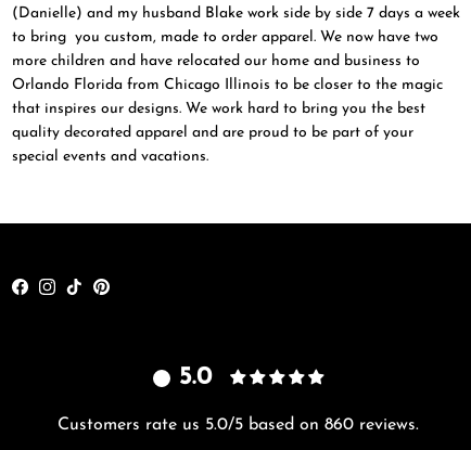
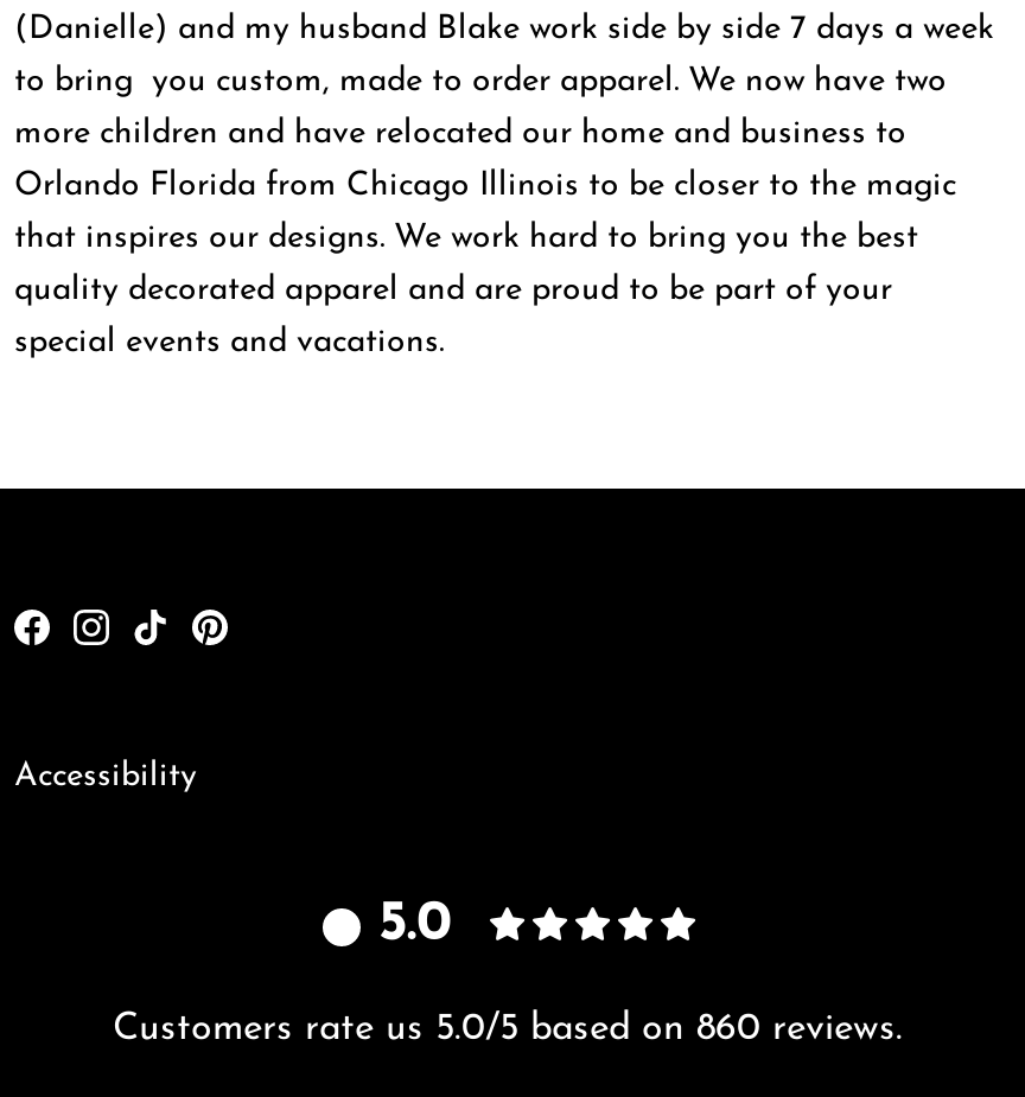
+ Accessibility
